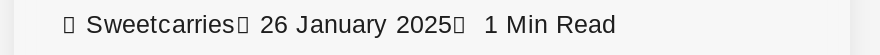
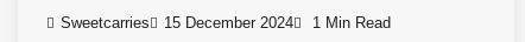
- Sweetcarries 26 January 2025 1 Min Read
+ Sweetcarries 15 December 2024 1 Min Read
